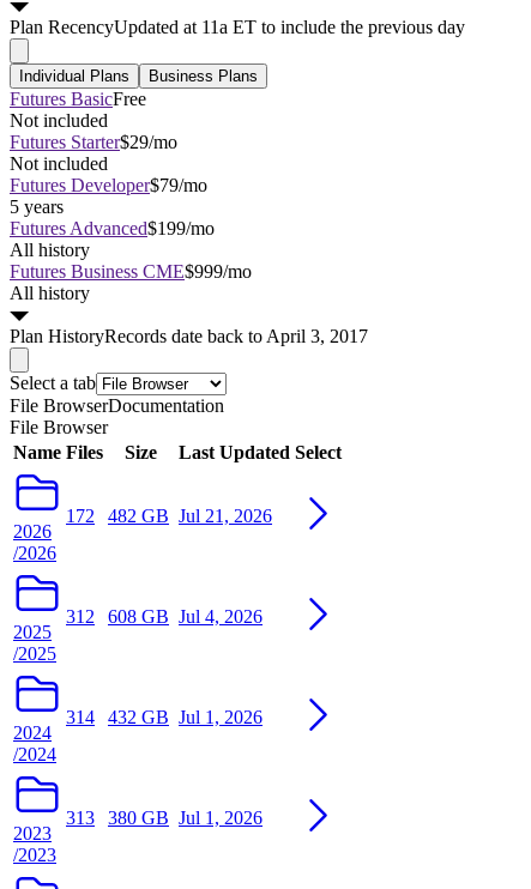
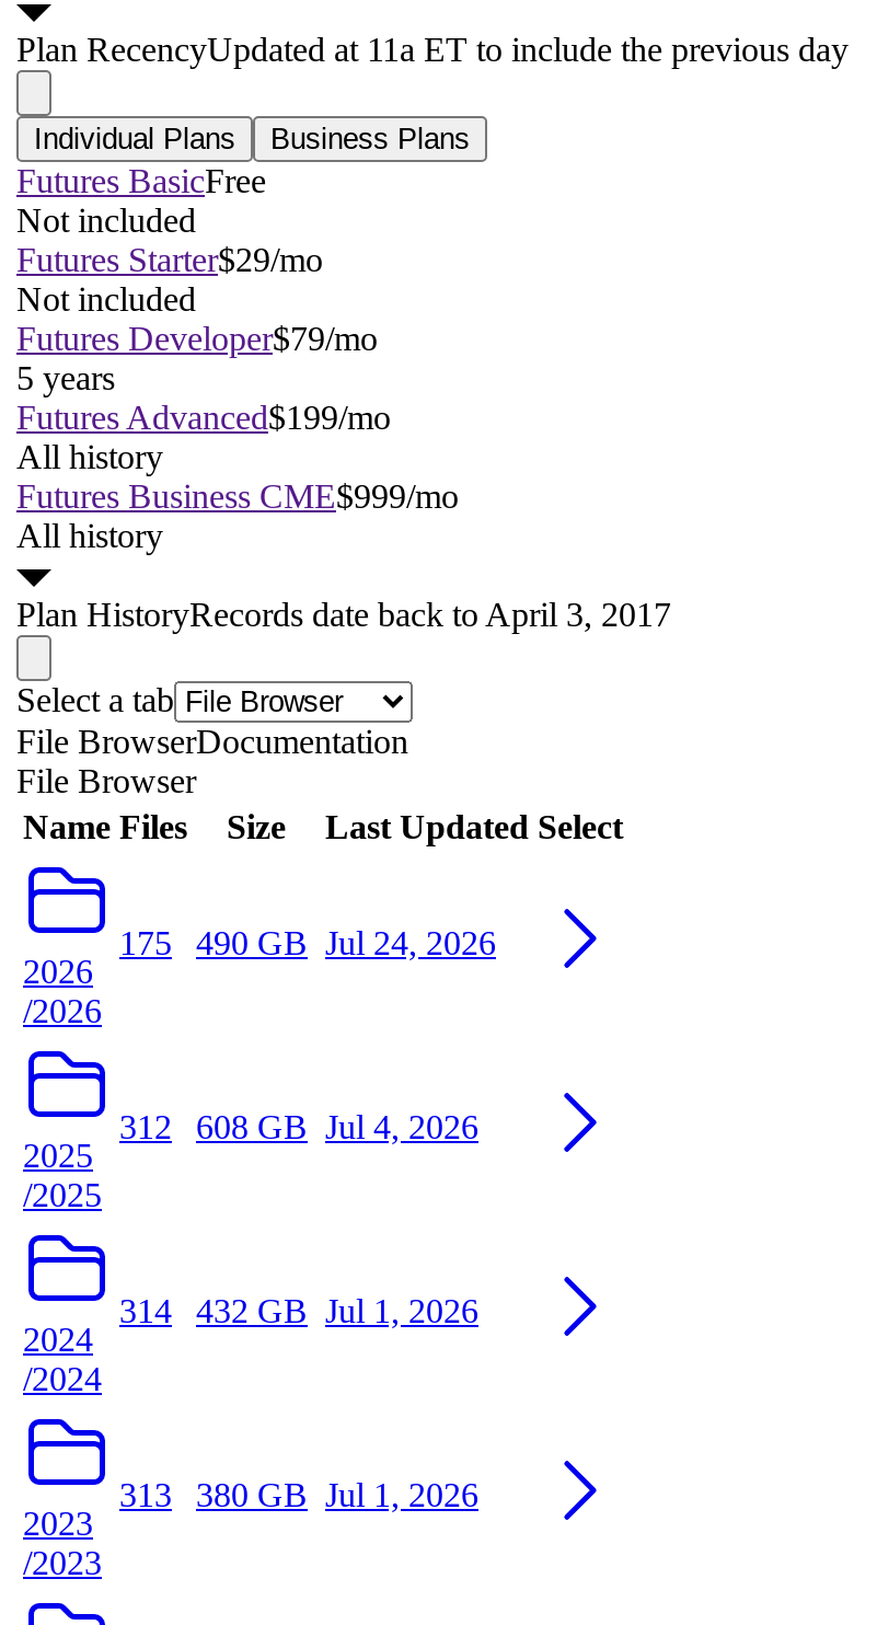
- 172
+ 175

- 482 GB Jul 21, 2026
+ 490 GB Jul 24, 2026
